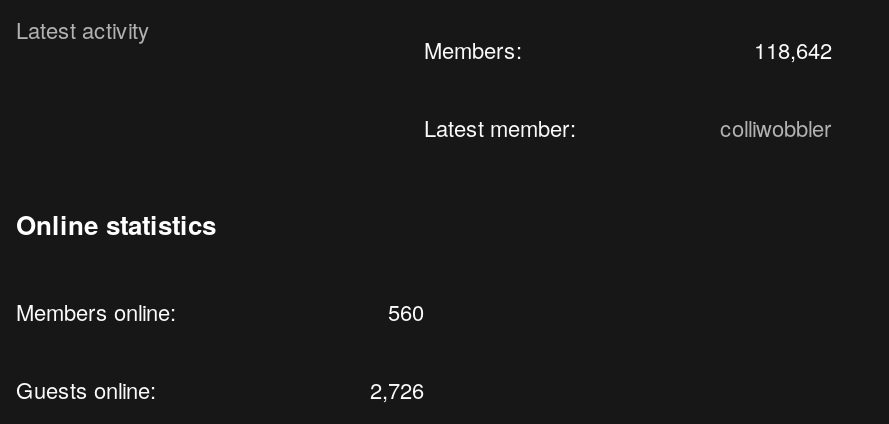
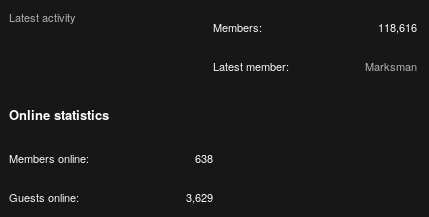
- 118,642
+ 118,616

- colliwobbler
+ Marksman

- 560
+ 638

- 2,726
+ 3,629
